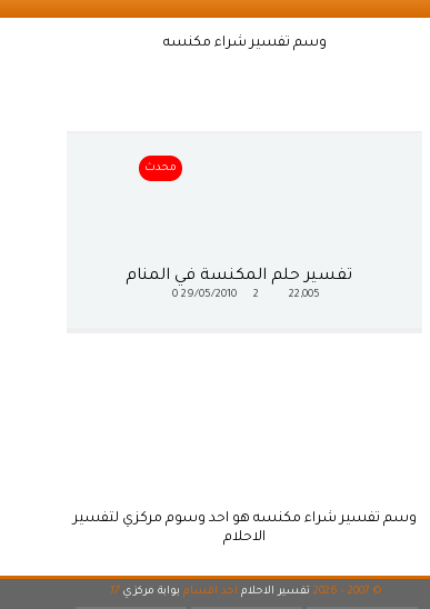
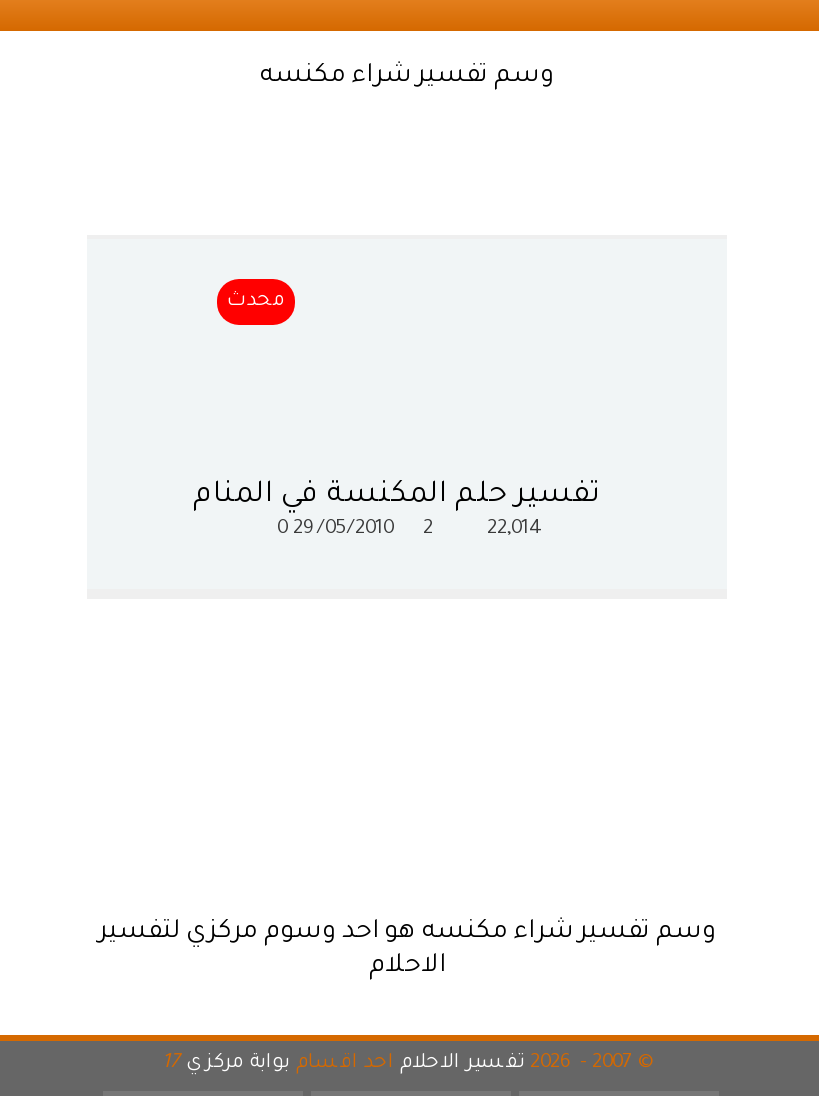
- 22,005
+ 22,014
